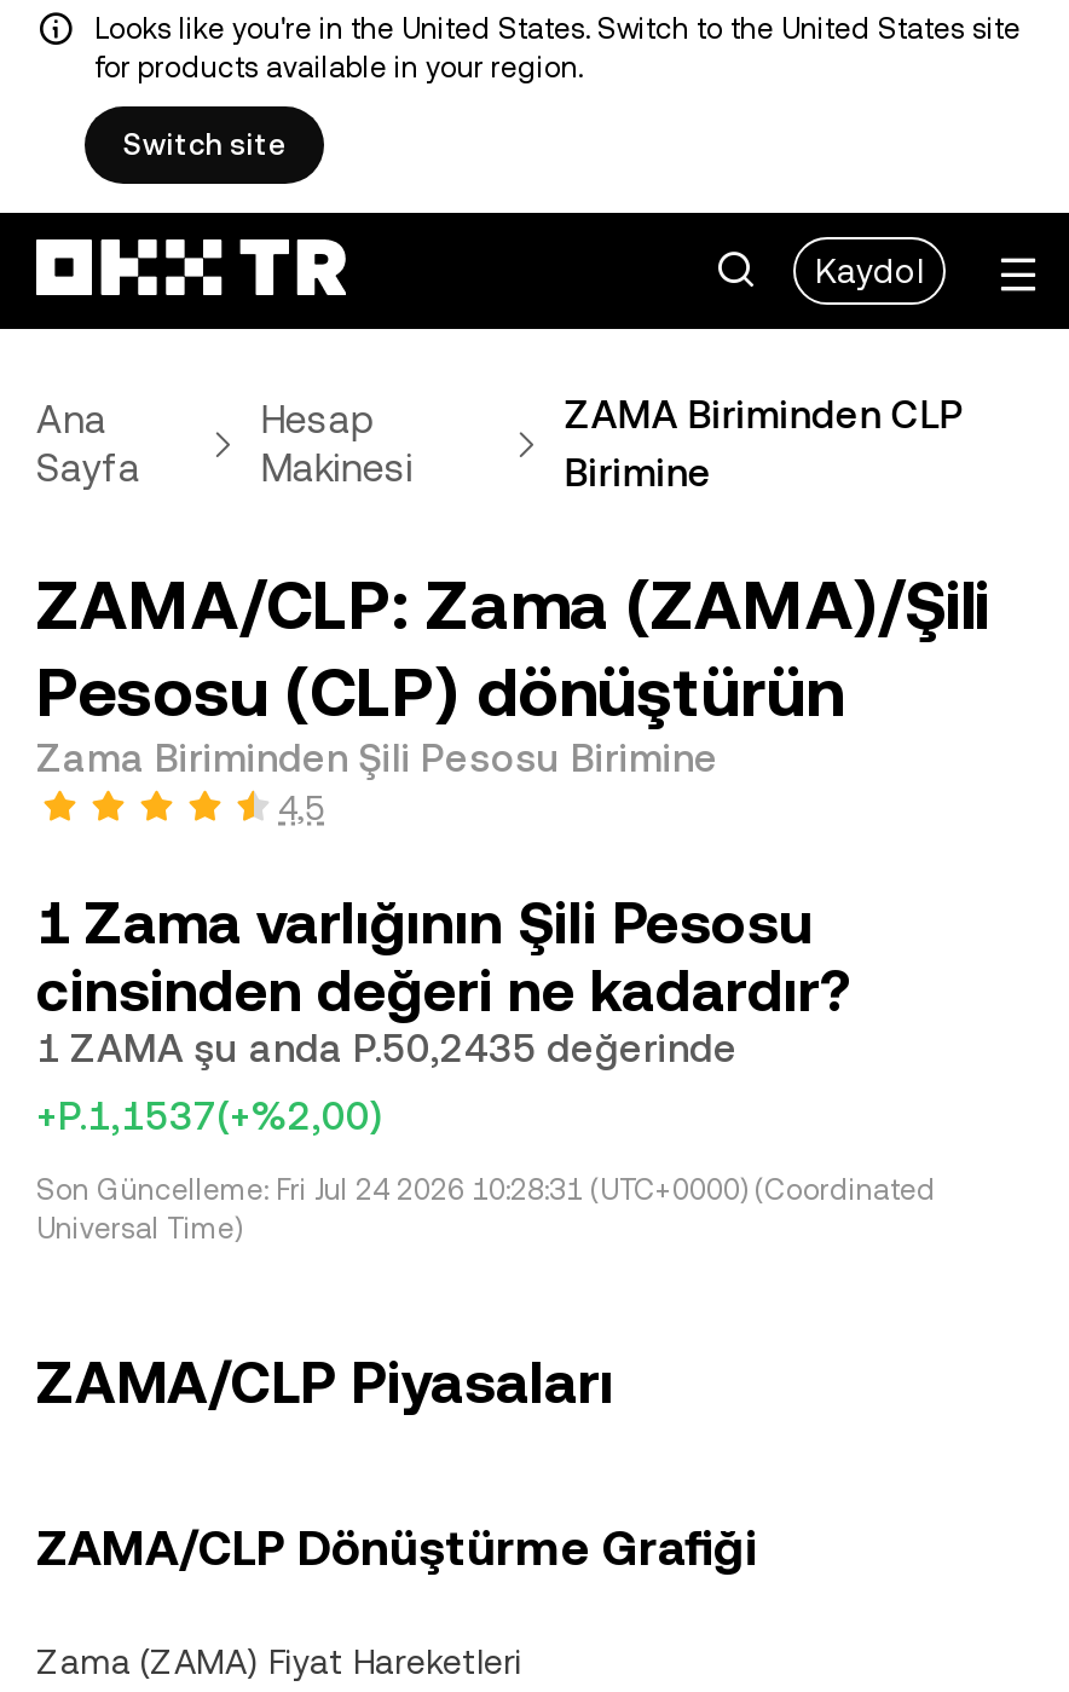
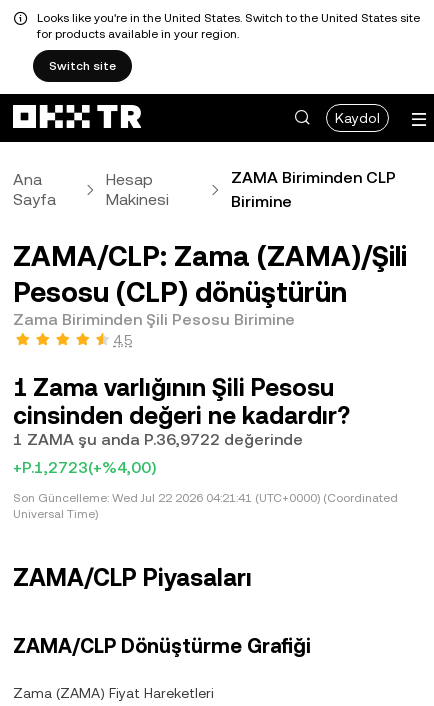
- 1 ZAMA şu anda P.50,2435 değerinde
+ 1 ZAMA şu anda P.36,9722 değerinde

- +P.1,1537(+%2,00)
+ +P.1,2723(+%4,00)

- Son Güncelleme: Fri Jul 24 2026 10:28:31 (UTC+0000) (Coordinated
+ Son Güncelleme: Wed Jul 22 2026 04:21:41 (UTC+0000) (Coordinated
